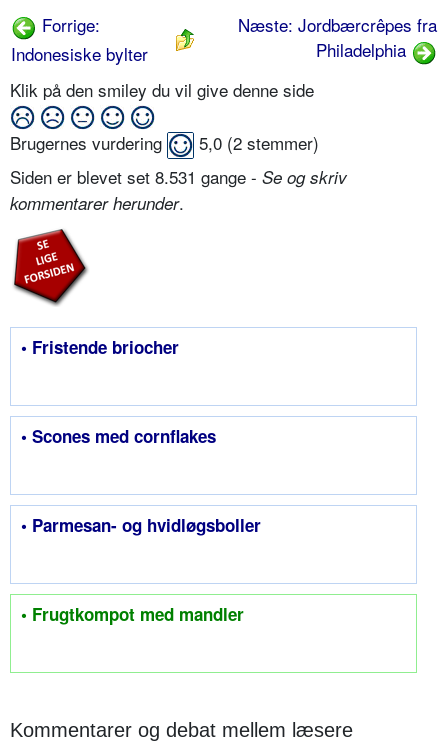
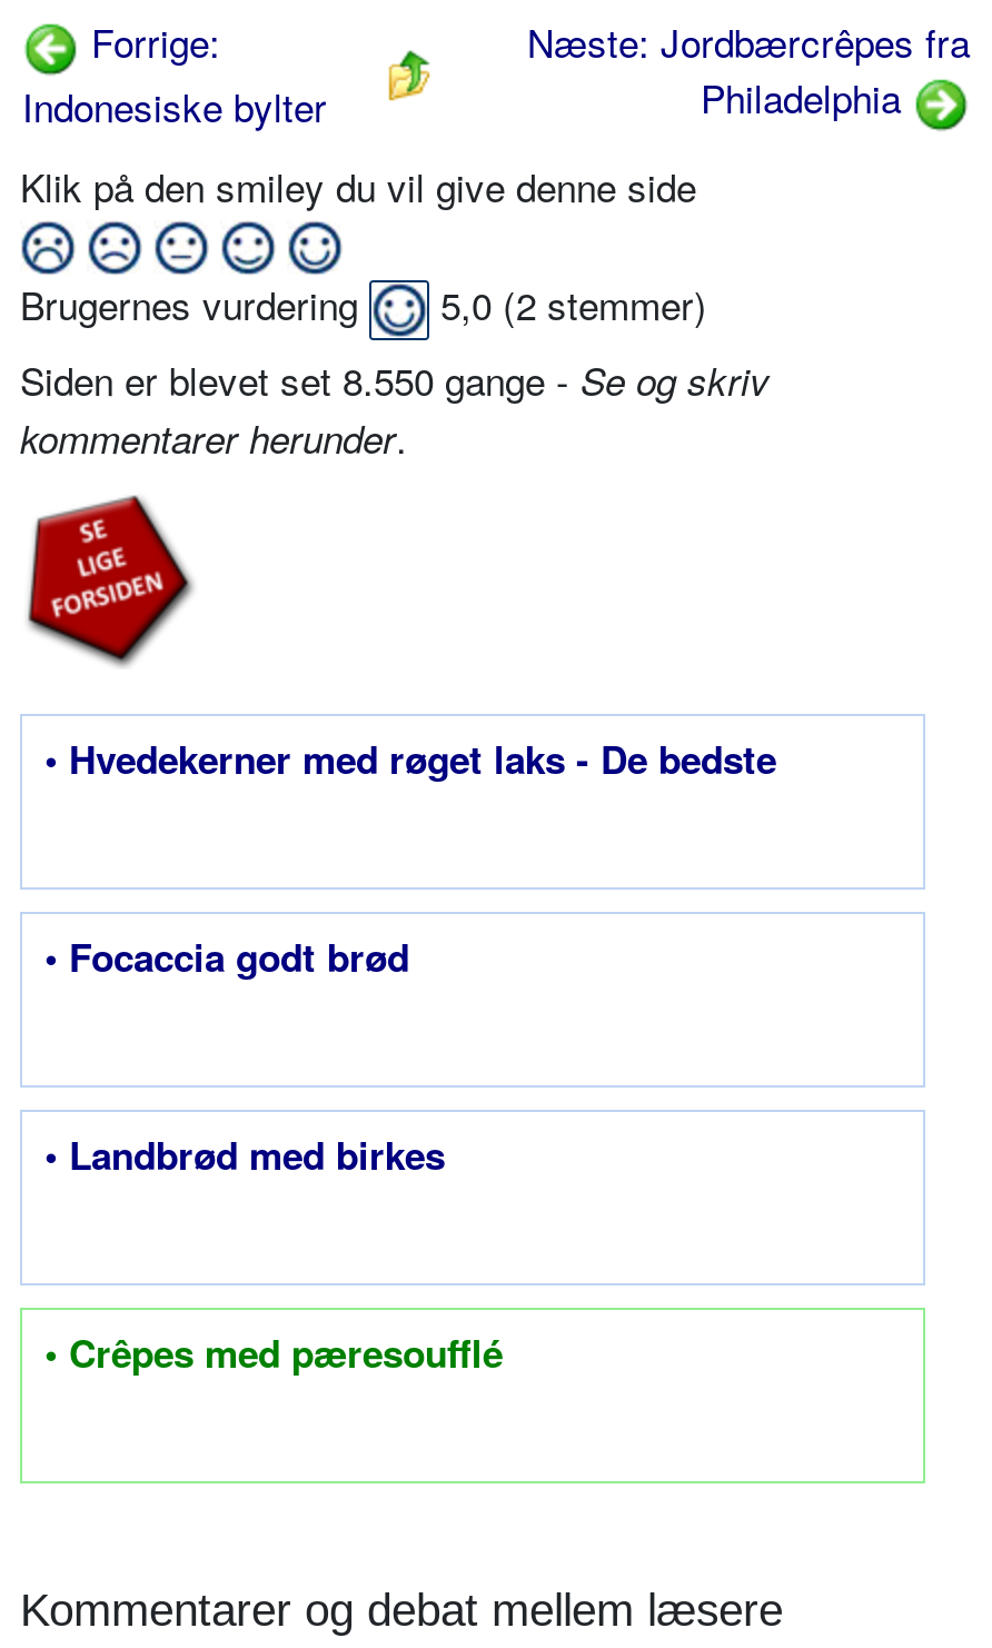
- Siden er blevet set 8.531 gange - Se og skriv
+ Siden er blevet set 8.550 gange - Se og skriv

- • Fristende briocher
+ • Hvedekerner med røget laks - De bedste

- • Scones med cornflakes
+ • Focaccia godt brød

- • Parmesan- og hvidløgsboller
+ • Landbrød med birkes

- • Frugtkompot med mandler
+ • Crêpes med pæresoufflé
